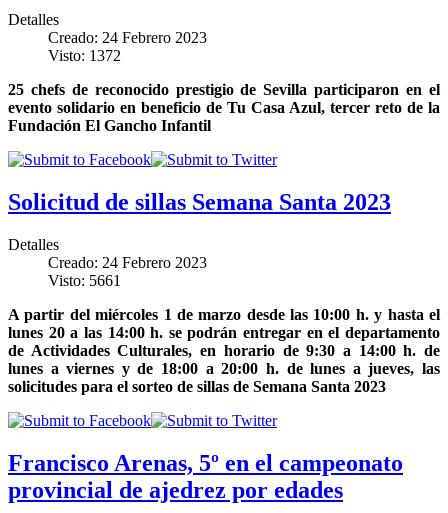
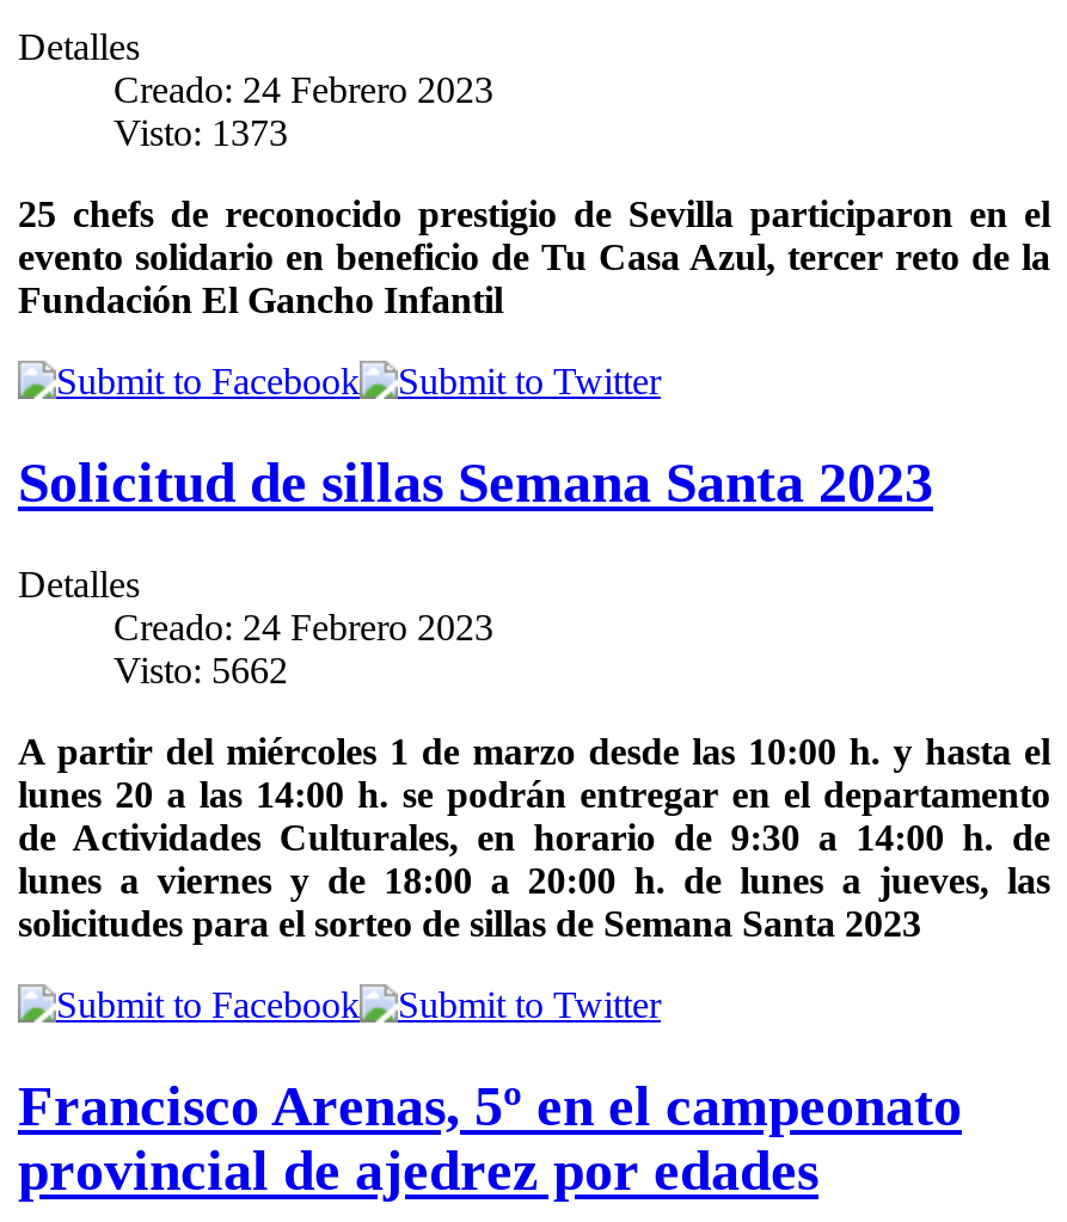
- Visto: 1372
+ Visto: 1373

- Visto: 5661
+ Visto: 5662
